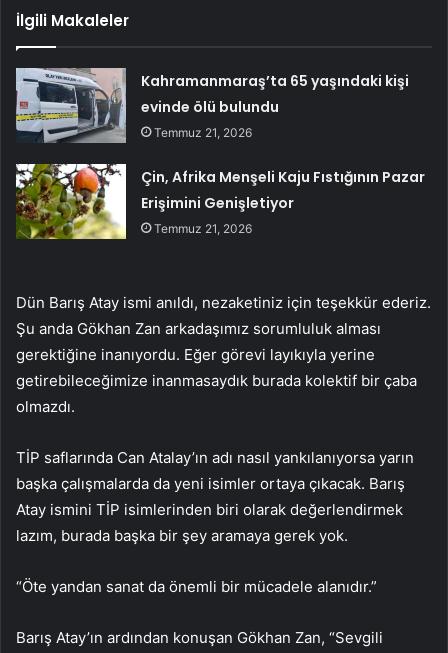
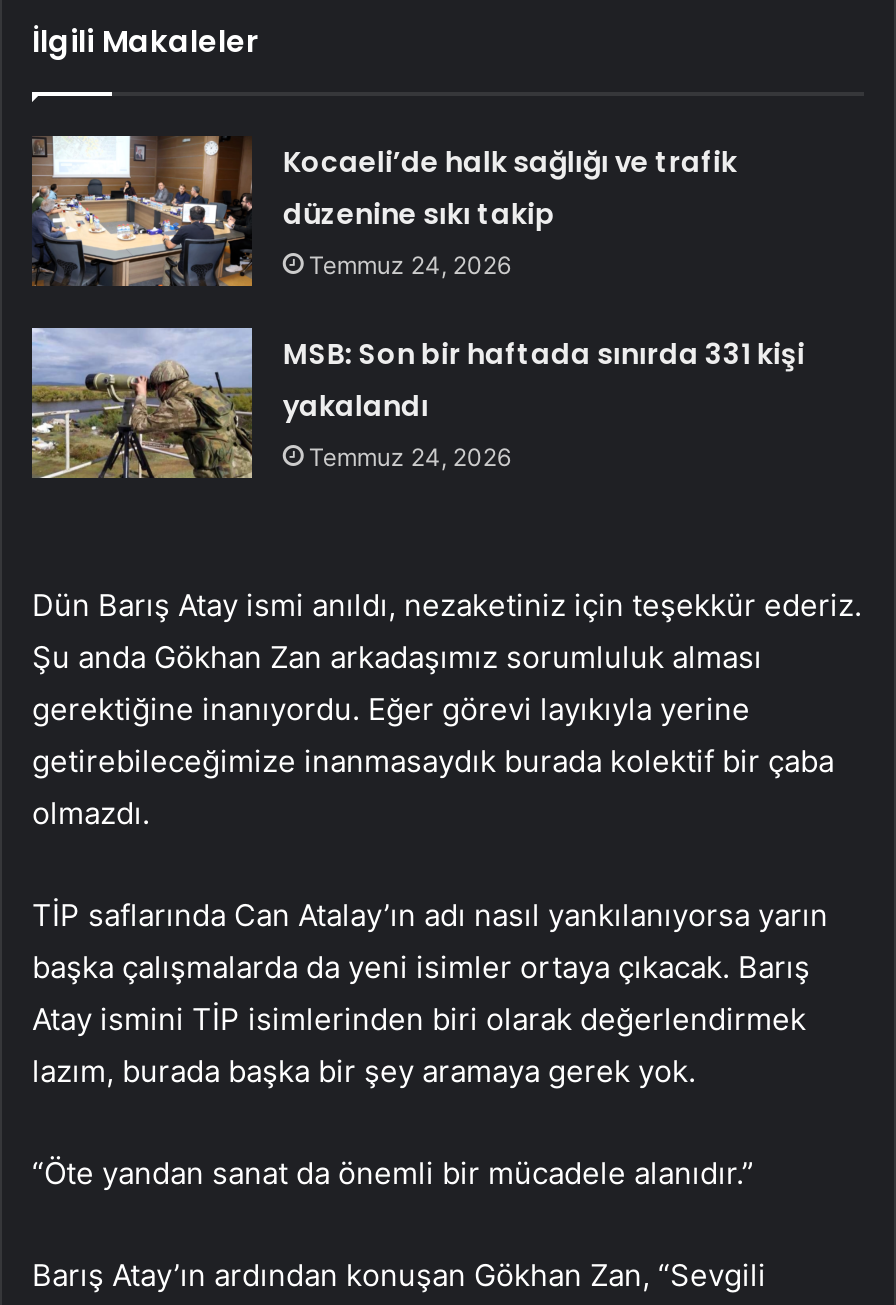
- [image]
- Kahramanmaraş’ta 65 yaşındaki kişi
- evinde ölü bulundu
- Temmuz 21, 2026
+ [image]
+ Kocaeli’de halk sağlığı ve trafik
+ düzenine sıkı takip
+ Temmuz 24, 2026

- [image]
- Çin, Afrika Menşeli Kaju Fıstığının Pazar
- Erişimini Genişletiyor
- Temmuz 21, 2026
+ [image]
+ MSB: Son bir haftada sınırda 331 kişi
+ yakalandı
+ Temmuz 24, 2026
